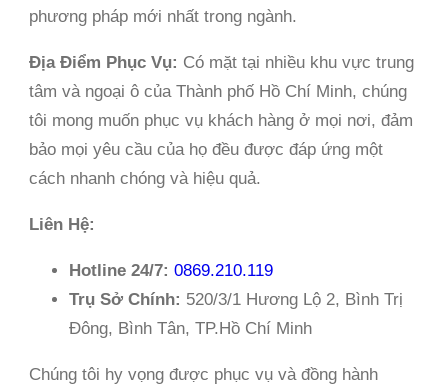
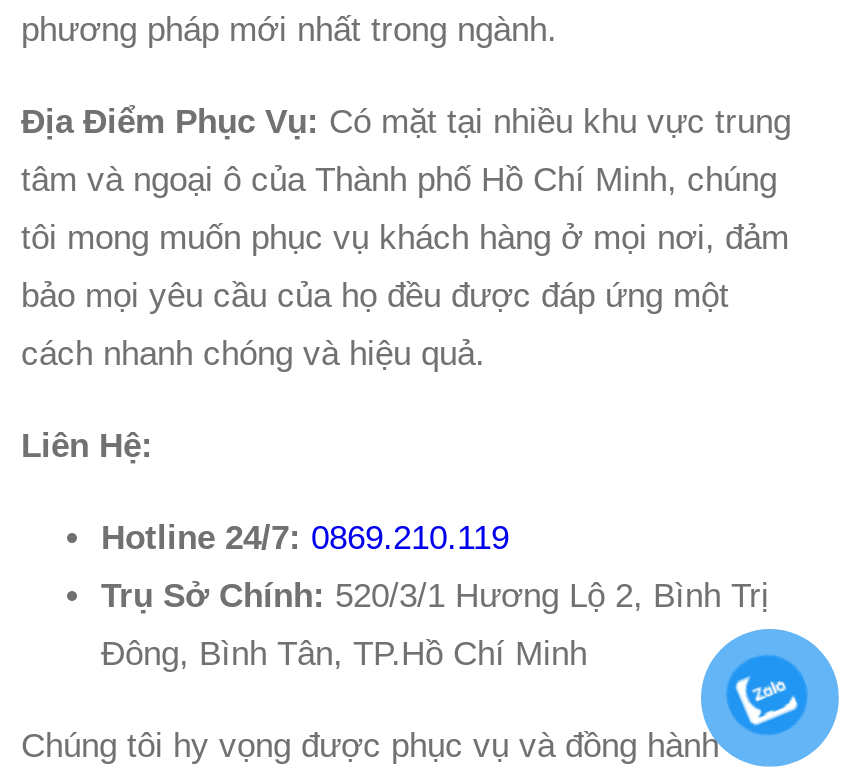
+ [image]
